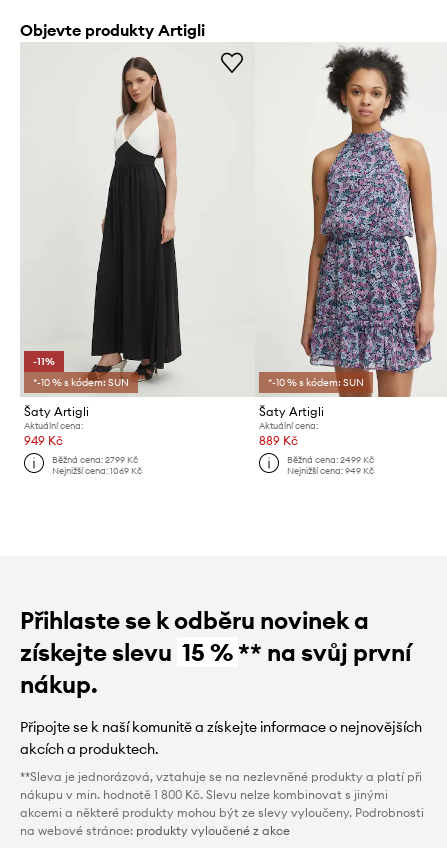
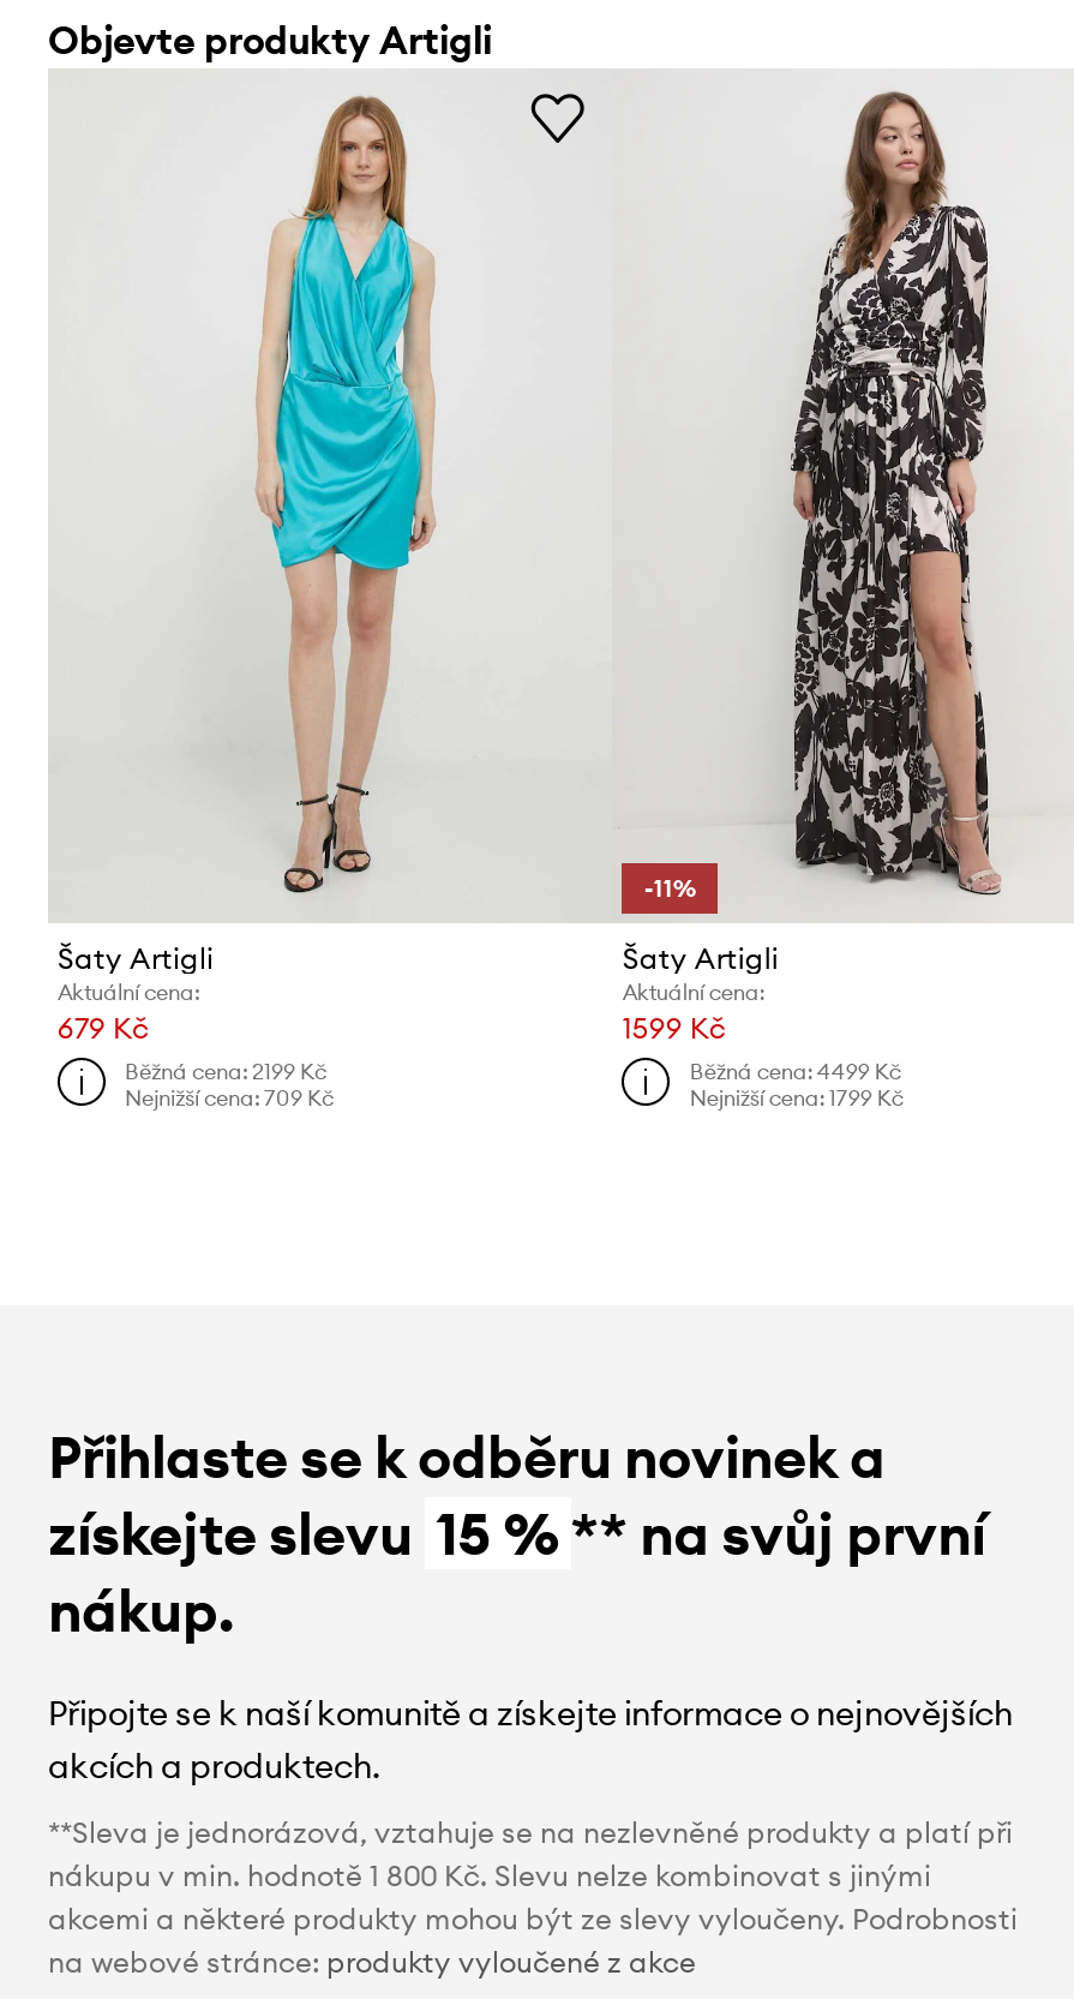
- [image]
- *-10 % s kódem: SUN
+ [image]
+ -11%

- [image]
+ [image]

- -11%
- *-10 % s kódem: SUN

- 949 Kč
- Běžná cena: 2799 Kč
- Nejnižší cena: 1069 Kč
+ 679 Kč
+ Běžná cena: 2199 Kč
+ Nejnižší cena: 709 Kč

- 889 Kč
+ 1599 Kč

- Běžná cena: 2499 Kč
+ Běžná cena: 4499 Kč

- Nejnižší cena: 949 Kč
+ Nejnižší cena: 1799 Kč
